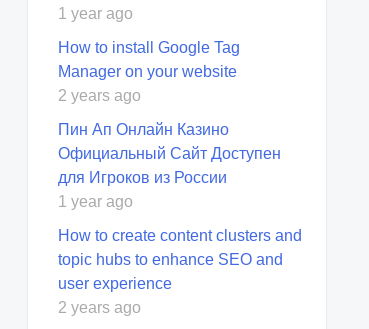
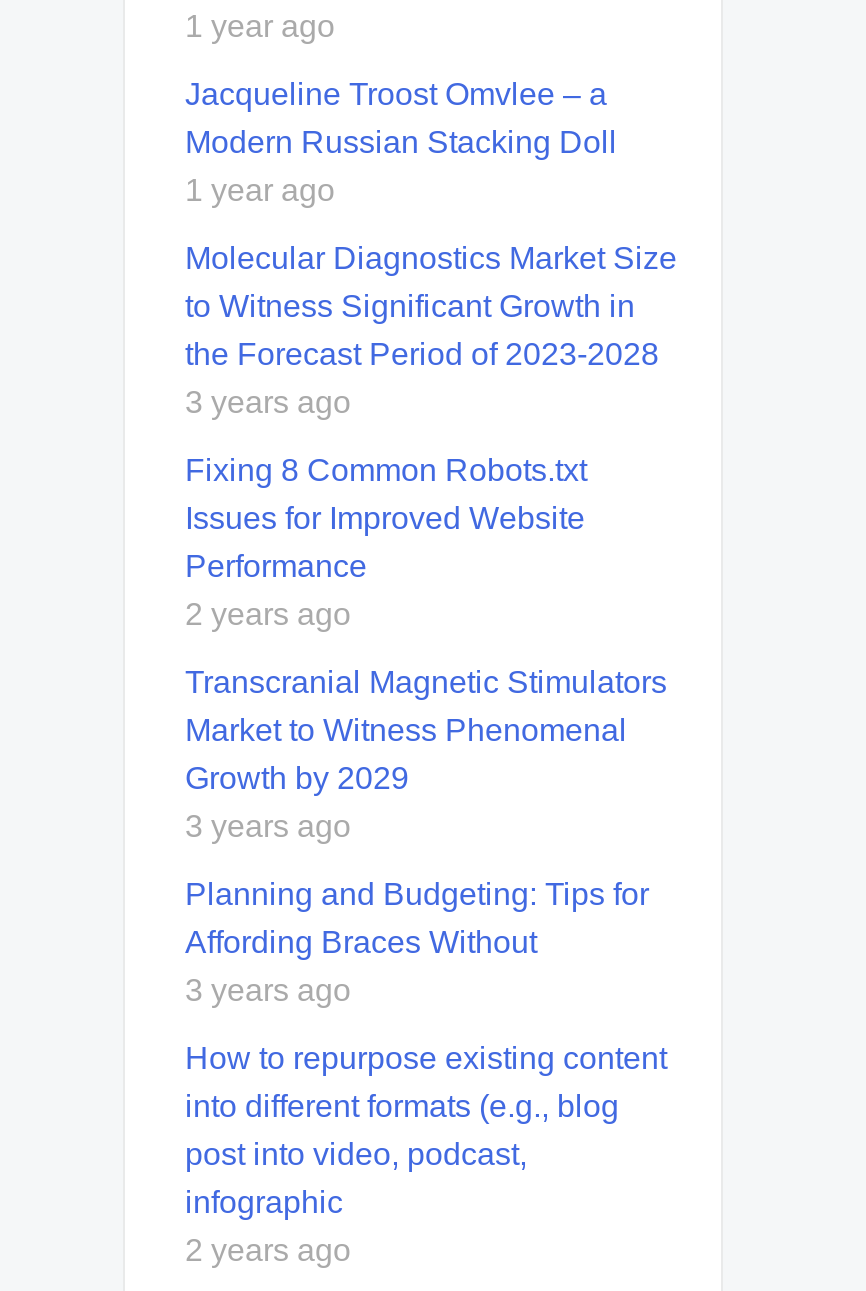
- How to install Google Tag
- Manager on your website
+ Jacqueline Troost Omvlee – a
+ Modern Russian Stacking Doll
+ 1 year ago
+ Molecular Diagnostics Market Size
+ to Witness Significant Growth in
+ the Forecast Period of 2023-2028
+ 3 years ago
+ Fixing 8 Common Robots.txt
+ Issues for Improved Website
+ Performance

- Пин Ап Онлайн Казино
- Официальный Сайт Доступен
- для Игроков из России
- 1 year ago
- How to create content clusters and
- topic hubs to enhance SEO and
- user experience
+ Transcranial Magnetic Stimulators
+ Market to Witness Phenomenal
+ Growth by 2029
+ 3 years ago
+ Planning and Budgeting: Tips for
+ Affording Braces Without
+ 3 years ago
+ How to repurpose existing content
+ into different formats (e.g., blog
+ post into video, podcast,
+ infographic
